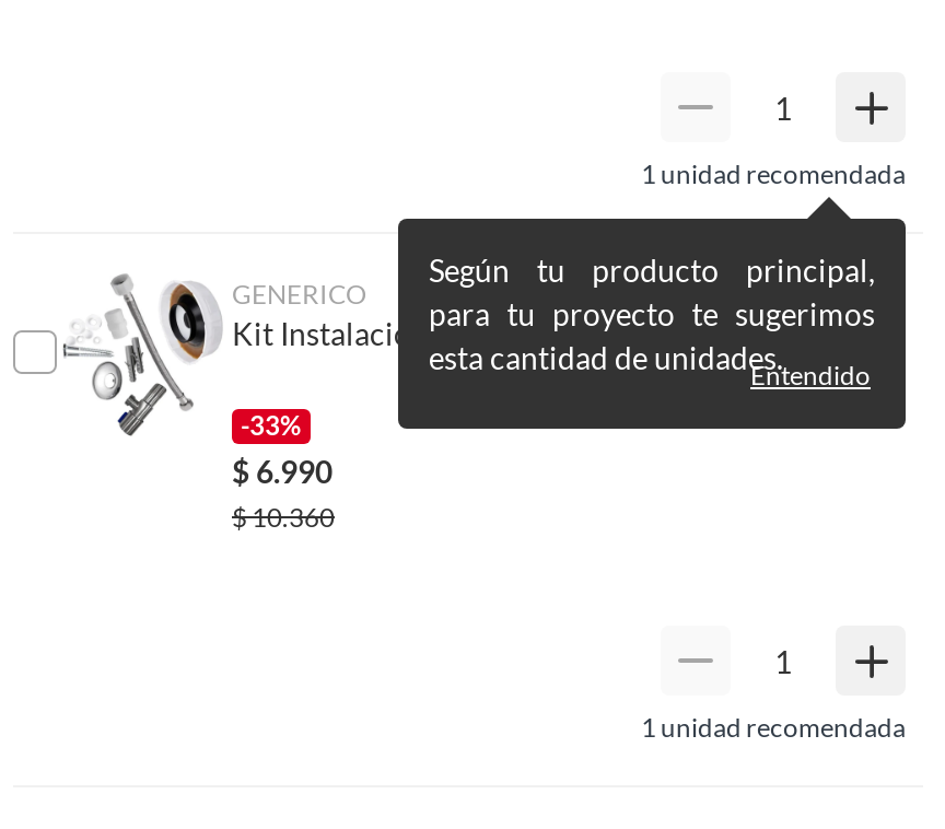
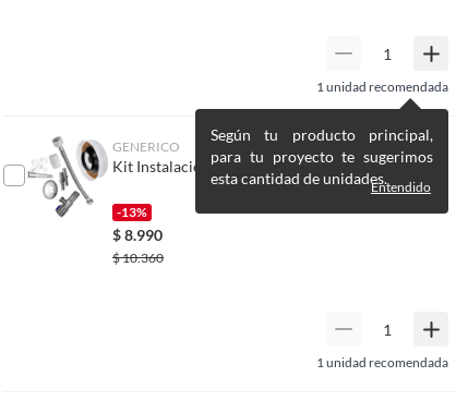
- -33%
+ -13%

- $6.990
+ $8.990
